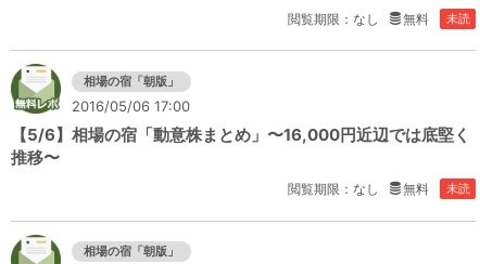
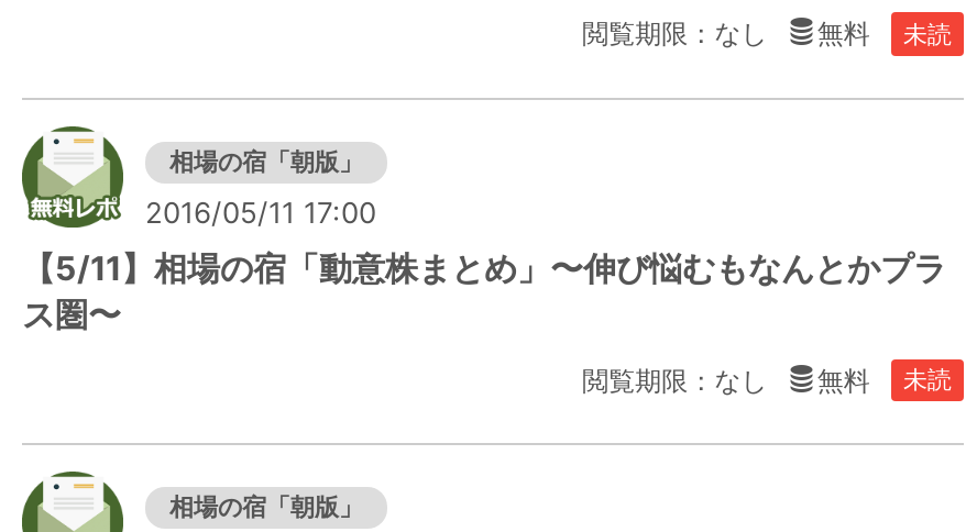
- 2016/05/06 17:00
- 【5/6】相場の宿「動意株まとめ」〜16,000円近辺では底堅く
- 推移〜
+ 2016/05/11 17:00
+ 【5/11】相場の宿「動意株まとめ」〜伸び悩むもなんとかプラ
+ ス圏〜
